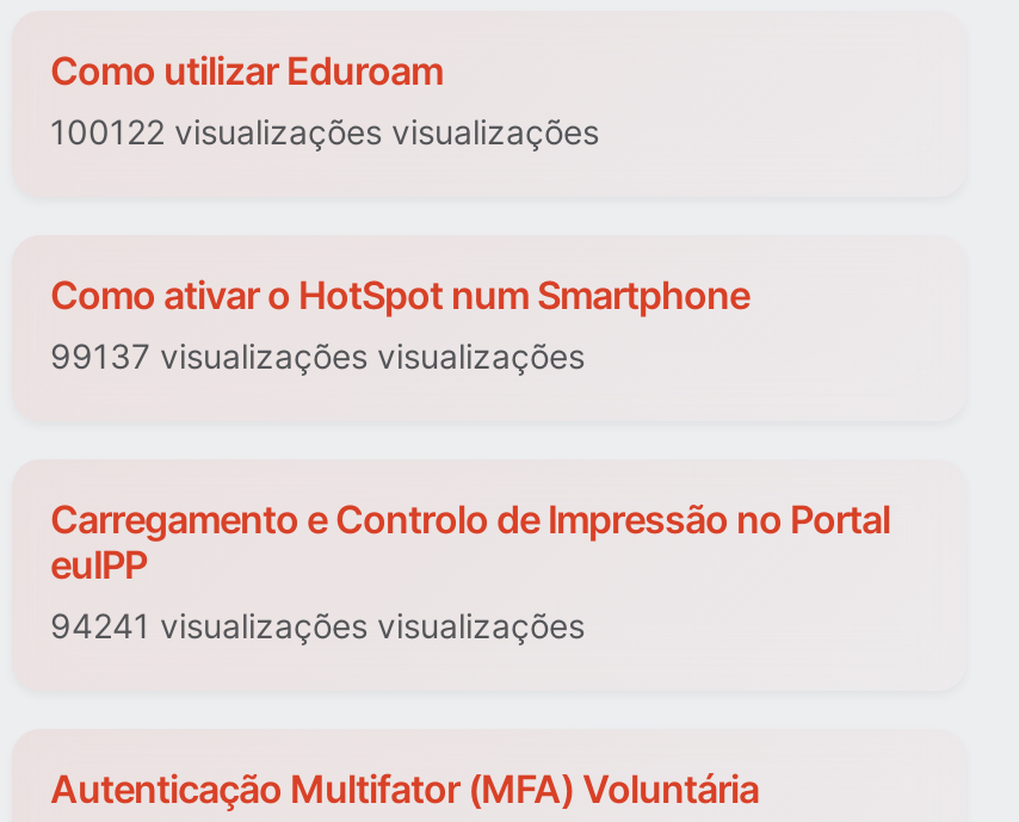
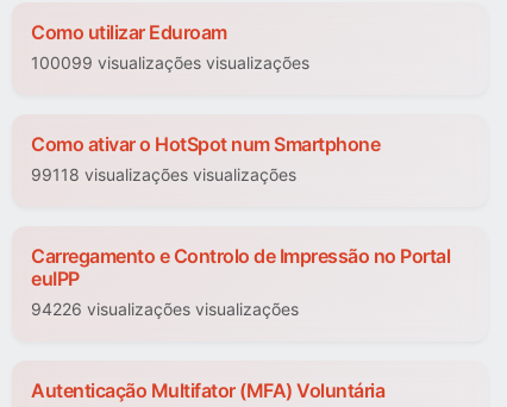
- 100122 visualizações visualizações
+ 100099 visualizações visualizações

- 99137 visualizações visualizações
+ 99118 visualizações visualizações

- 94241 visualizações visualizações
+ 94226 visualizações visualizações
